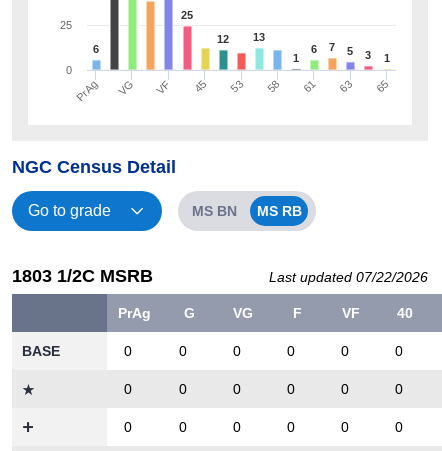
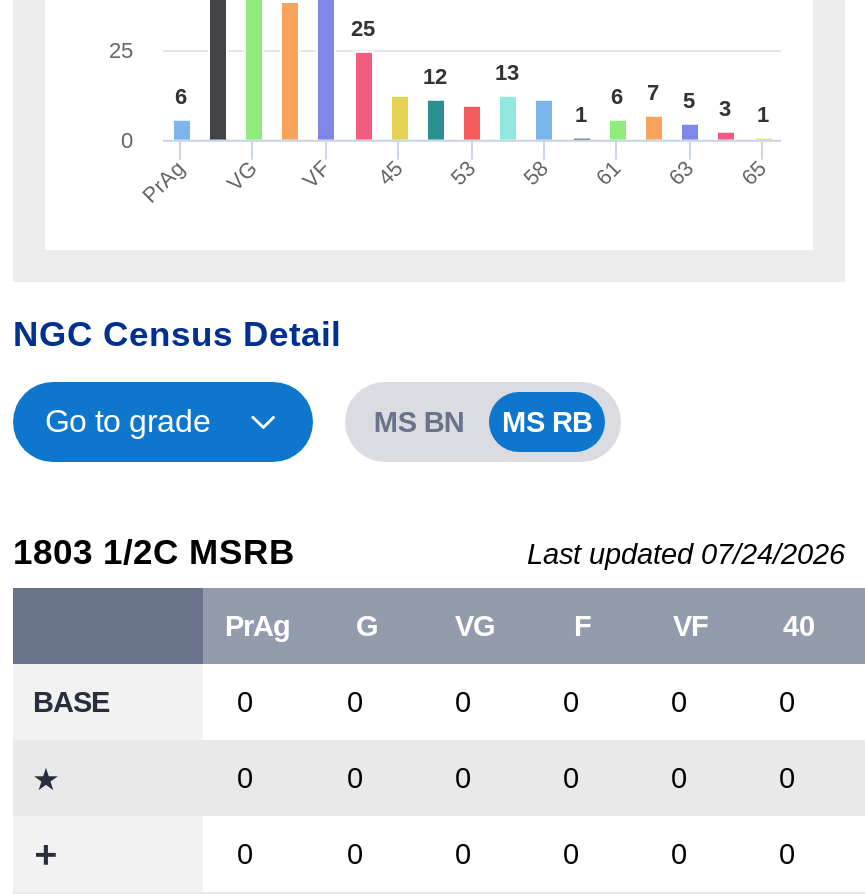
- Last updated 07/22/2026
+ Last updated 07/24/2026
